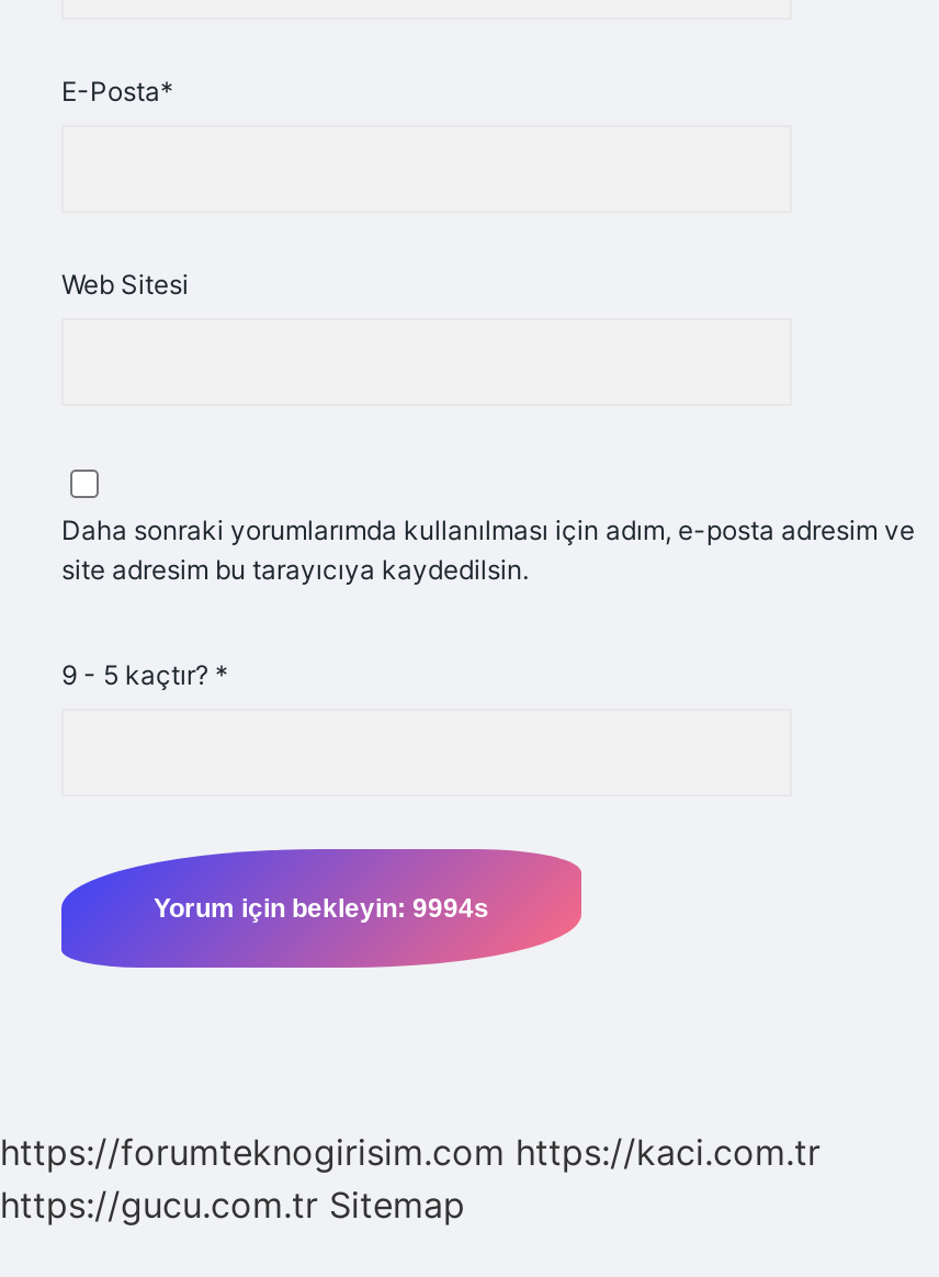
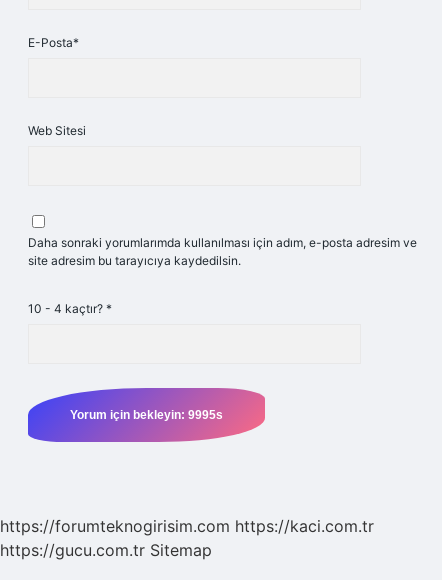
- 9 - 5 kaçtır? *
+ 10 - 4 kaçtır? *
